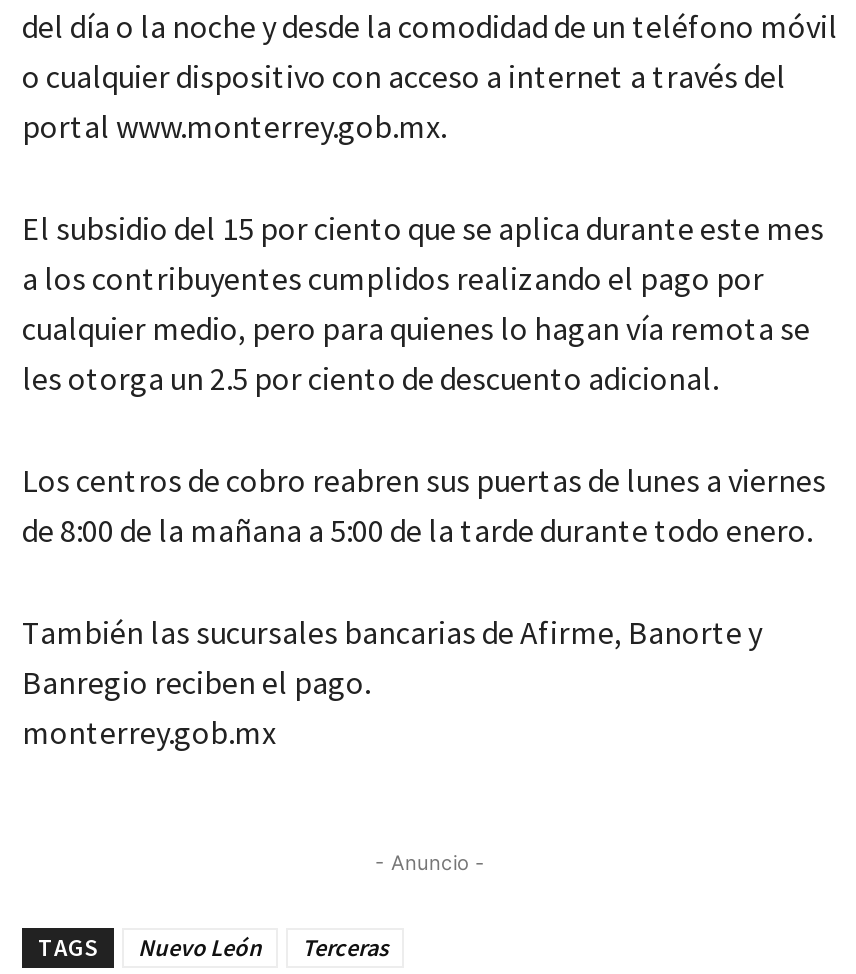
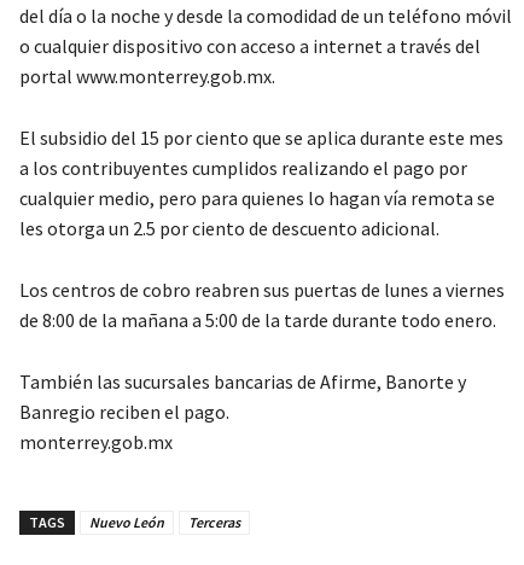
- - Anuncio -
